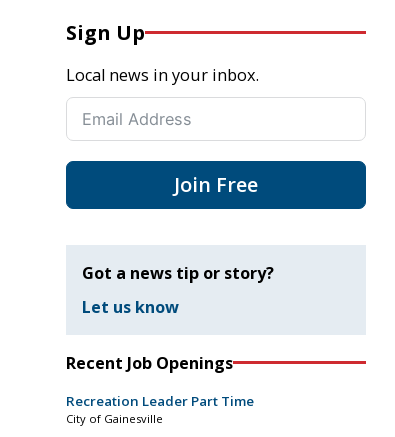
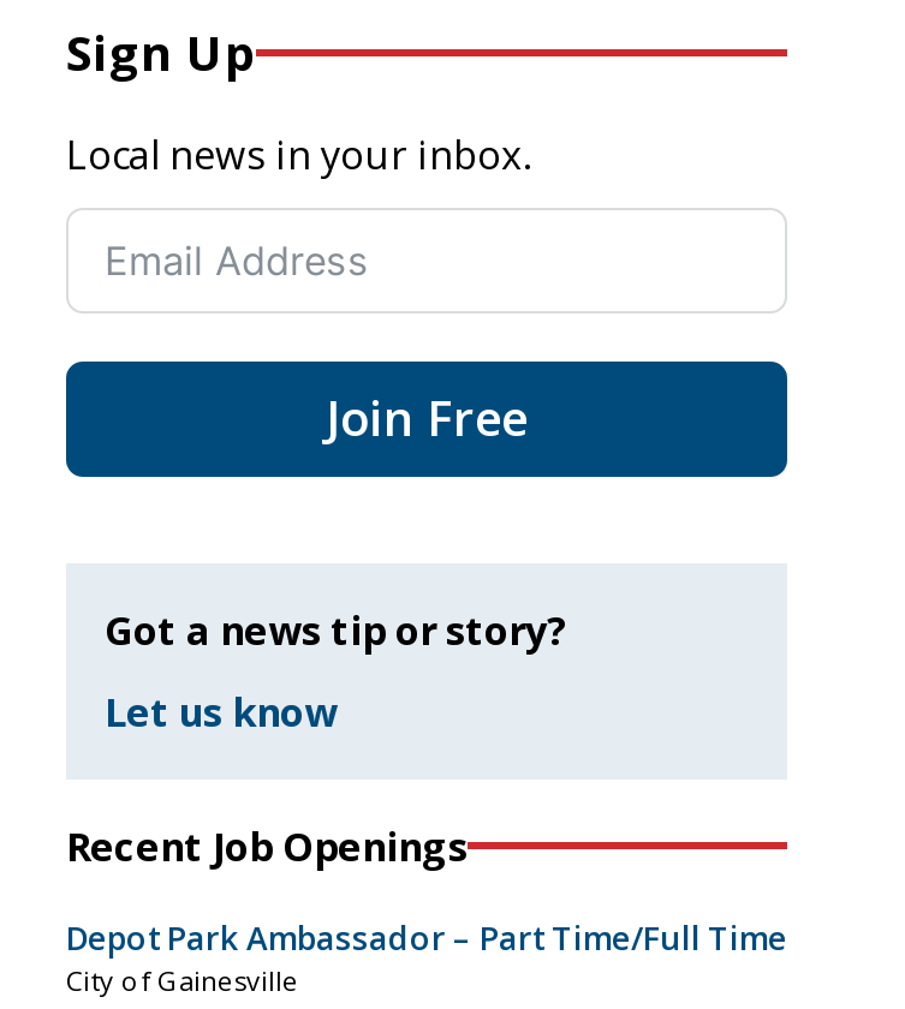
- Recreation Leader Part Time
+ Depot Park Ambassador – Part Time/Full Time
